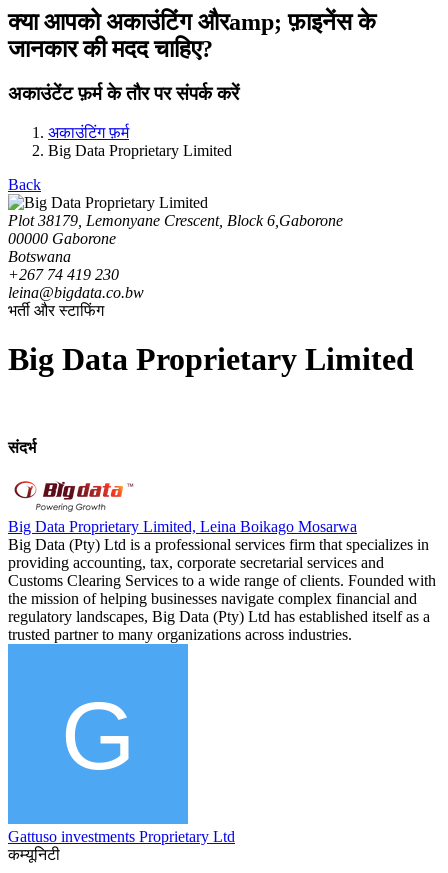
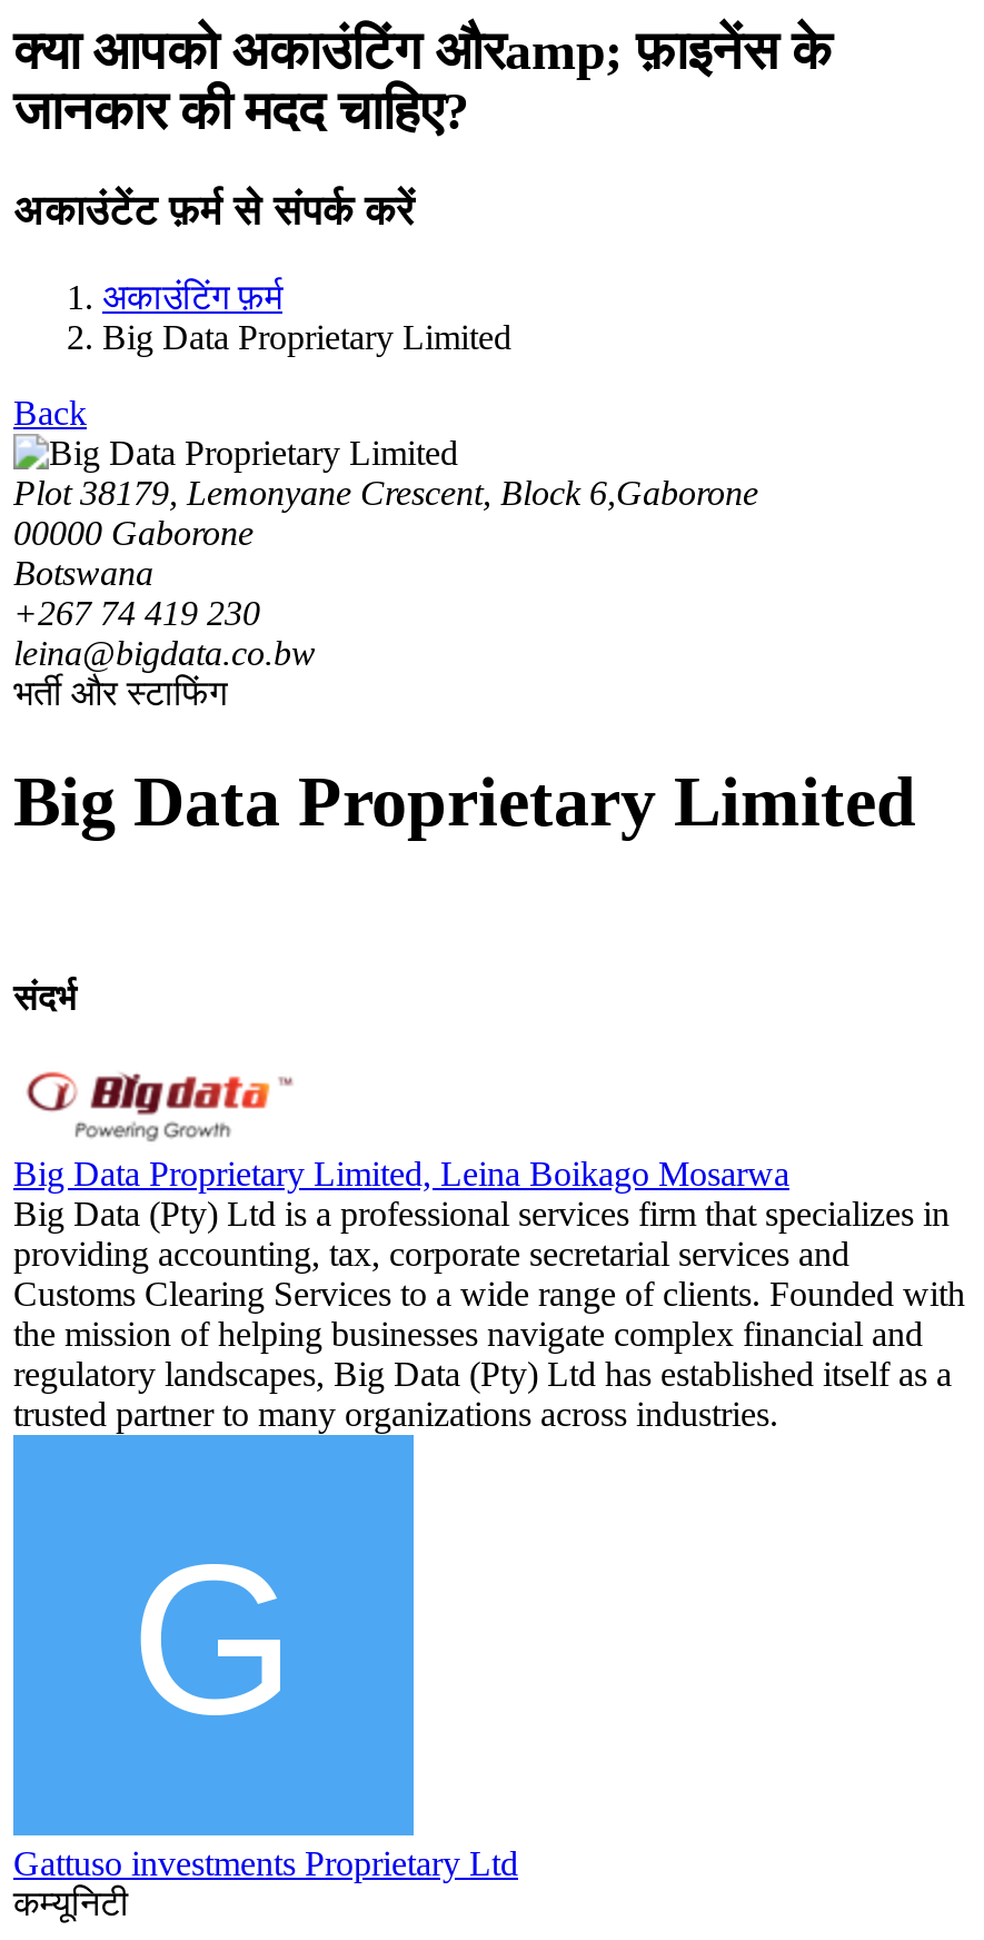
- अकाउंटेंट फ़र्म के तौर पर संपर्क करें
+ अकाउंटेंट फ़र्म से संपर्क करें
